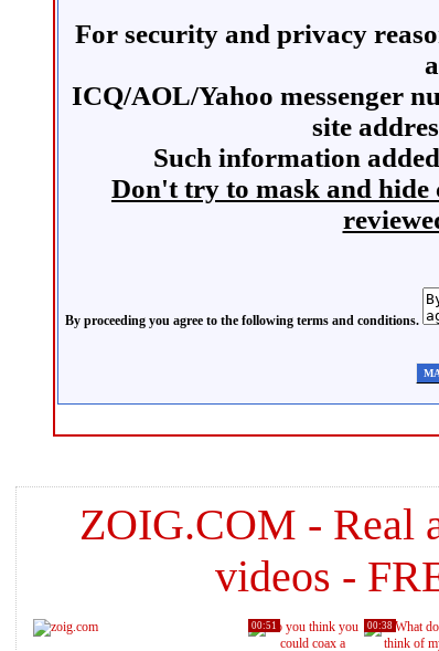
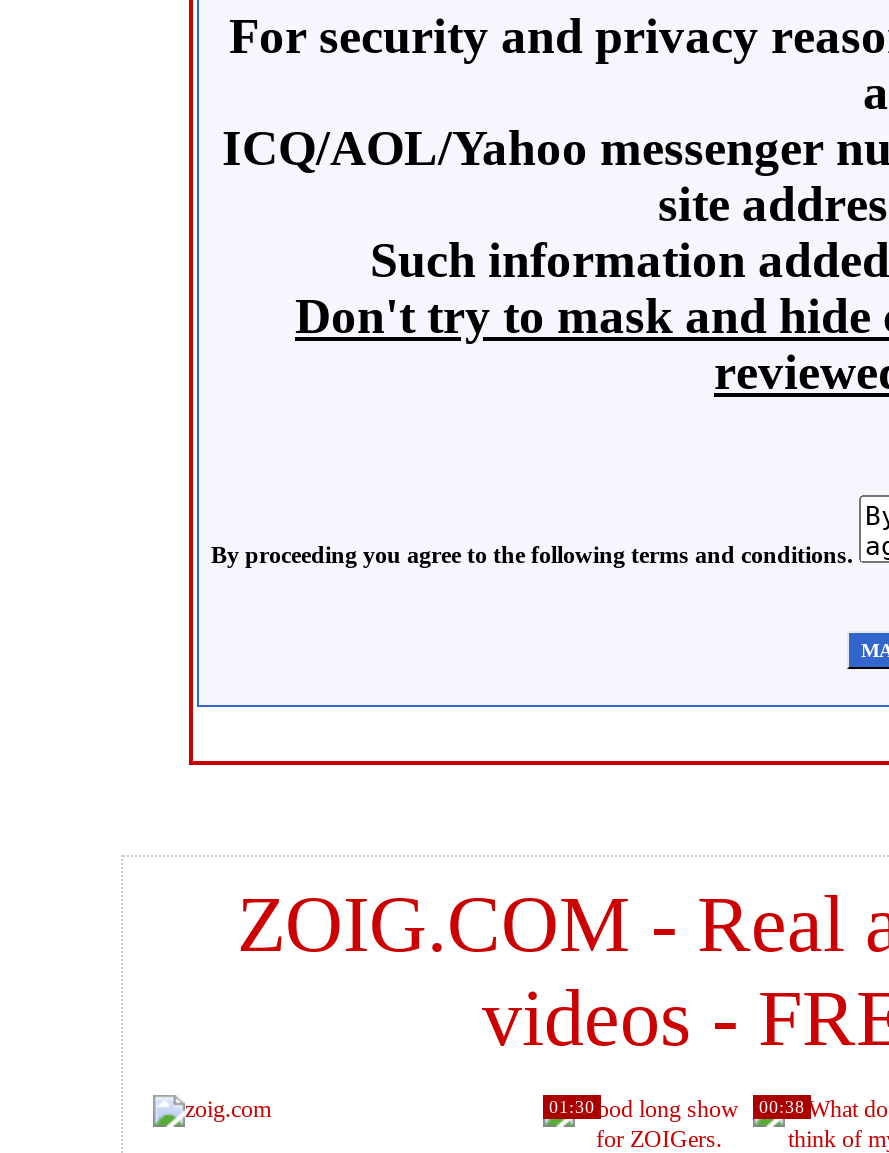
- 00:51
+ 01:30
